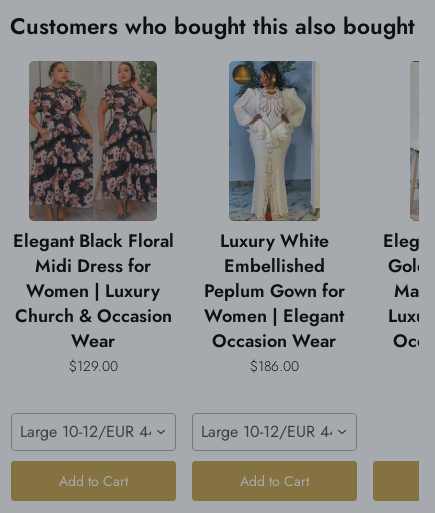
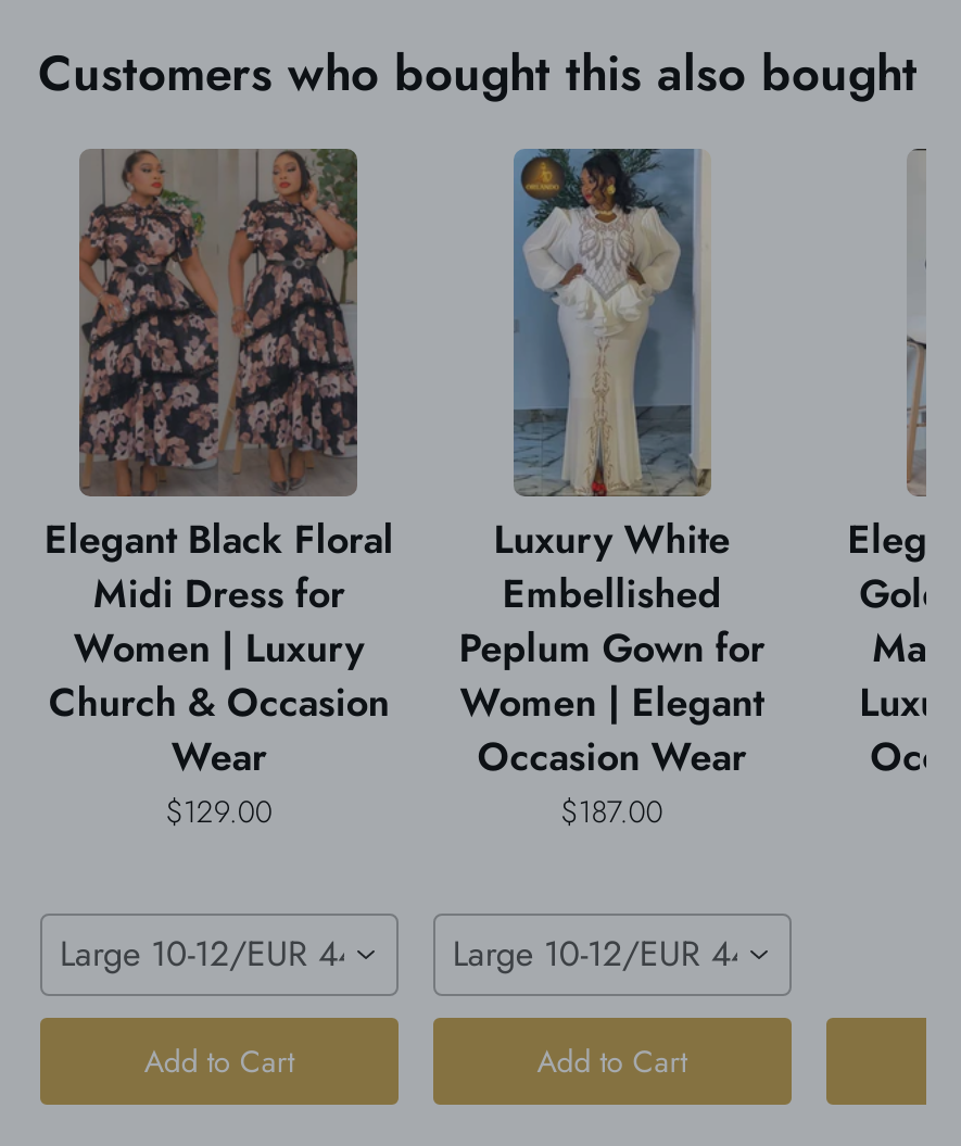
- $186.00
+ $187.00
